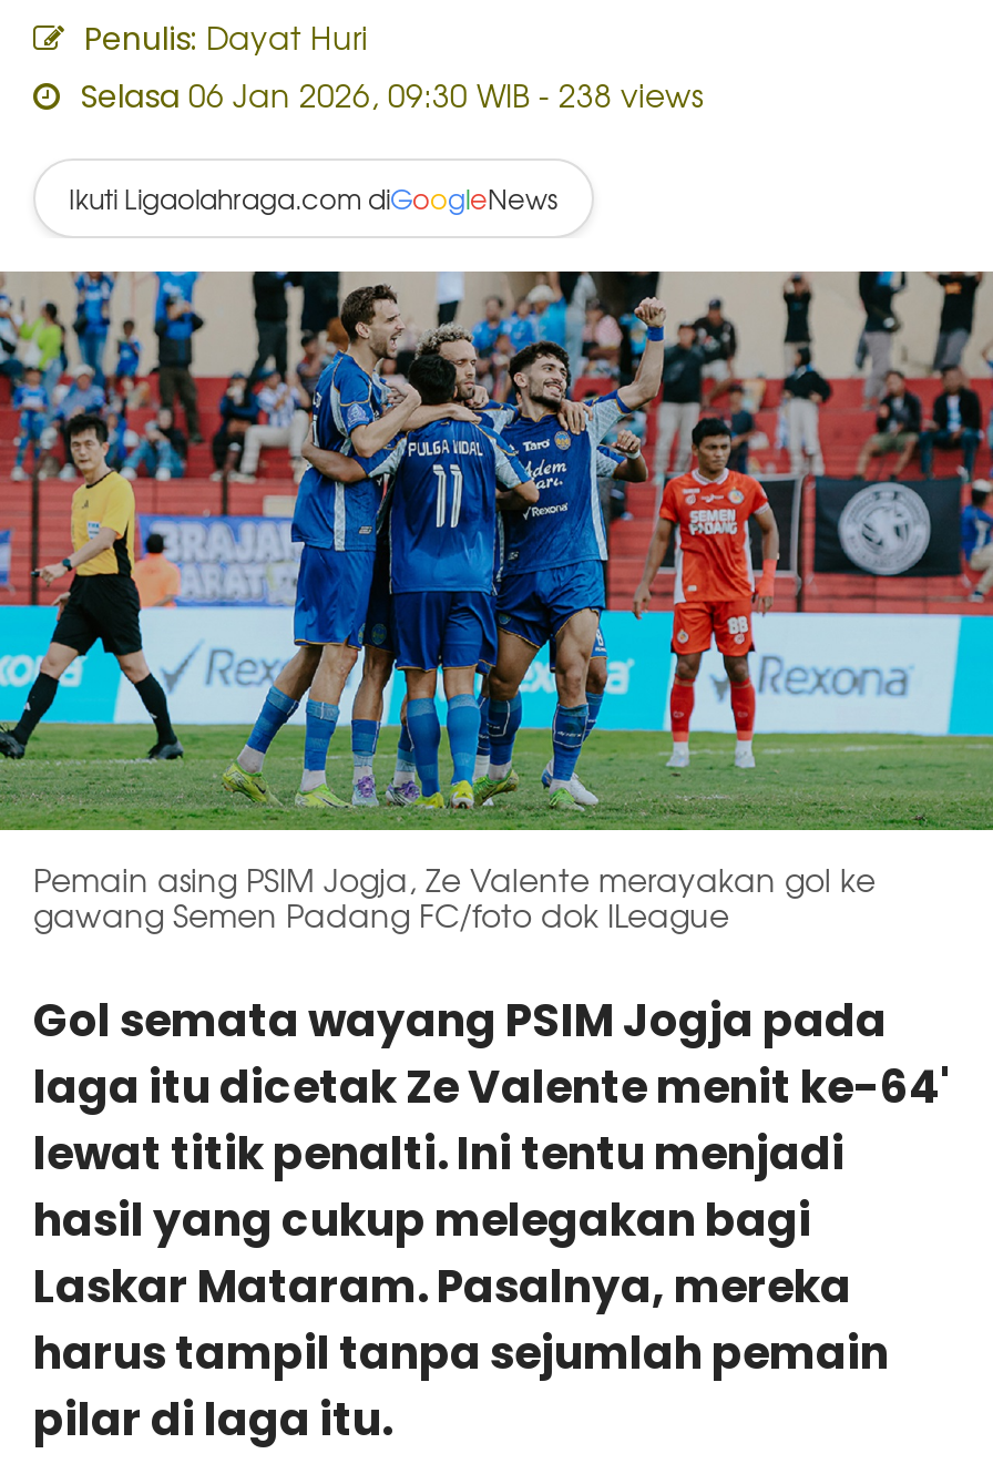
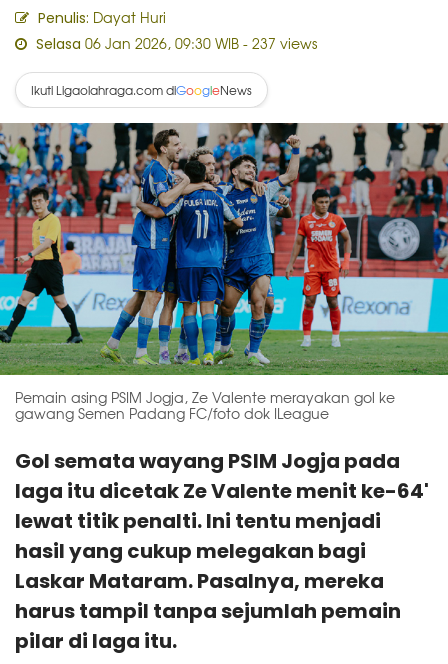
- Selasa 06 Jan 2026, 09:30 WIB - 238 views
+ Selasa 06 Jan 2026, 09:30 WIB - 237 views
